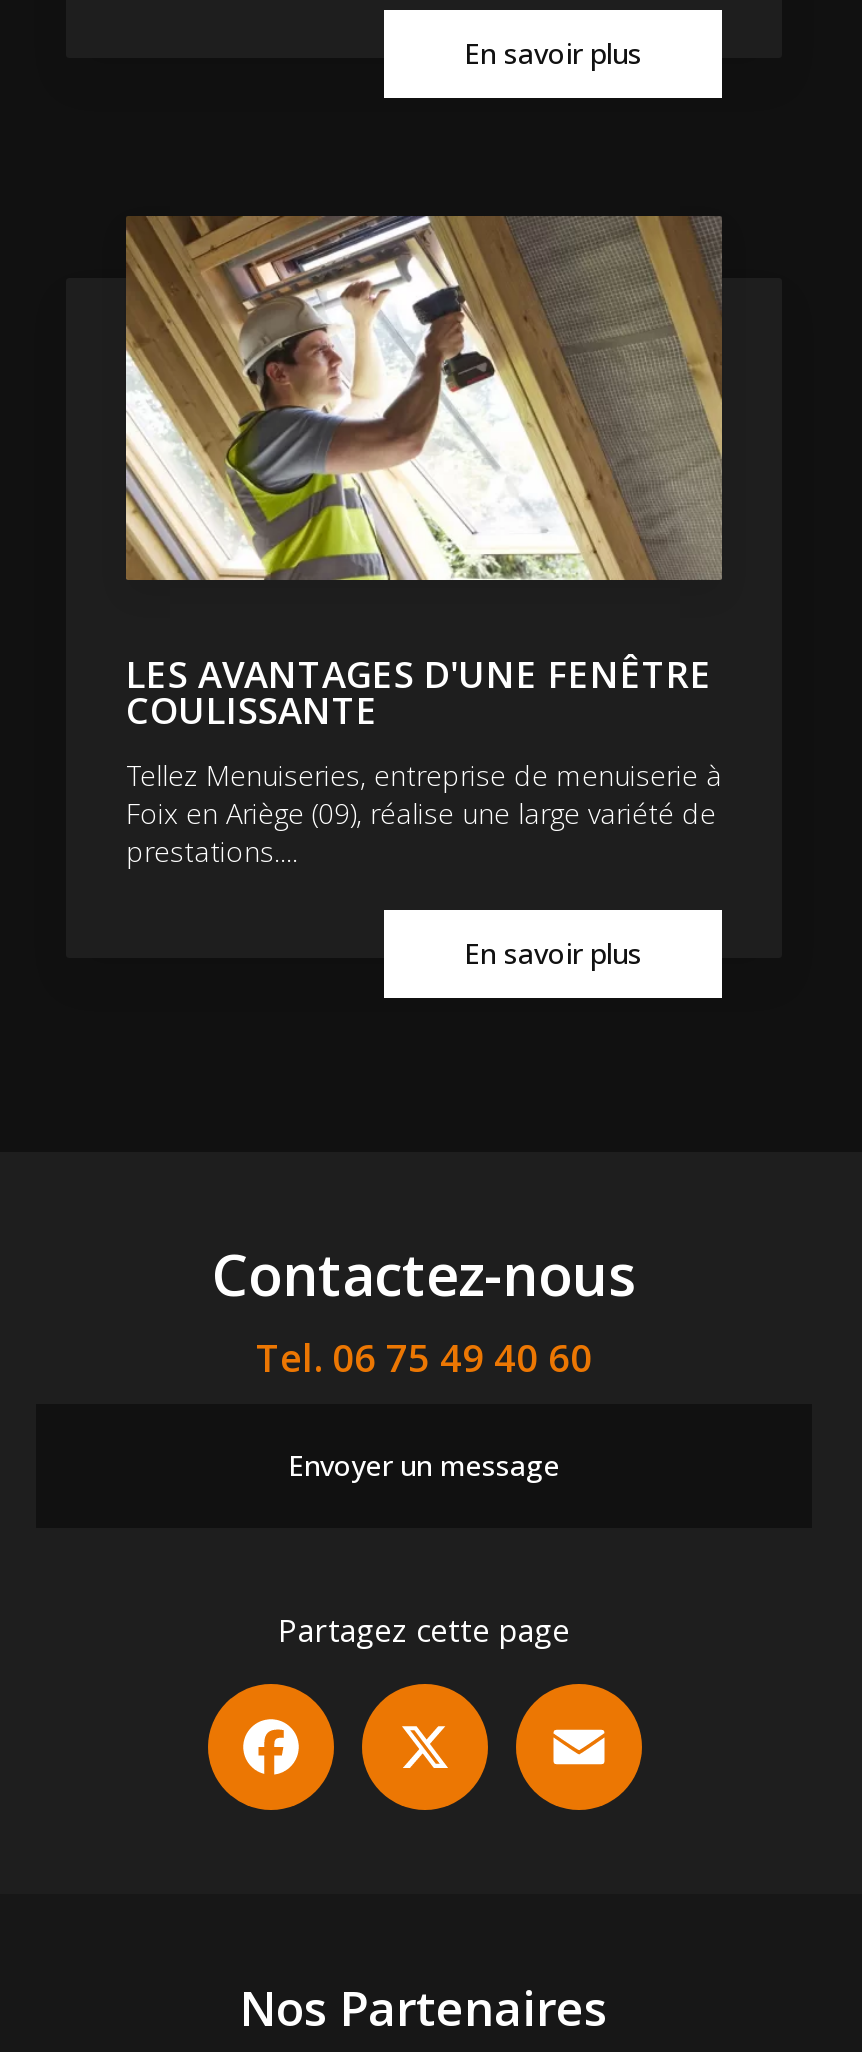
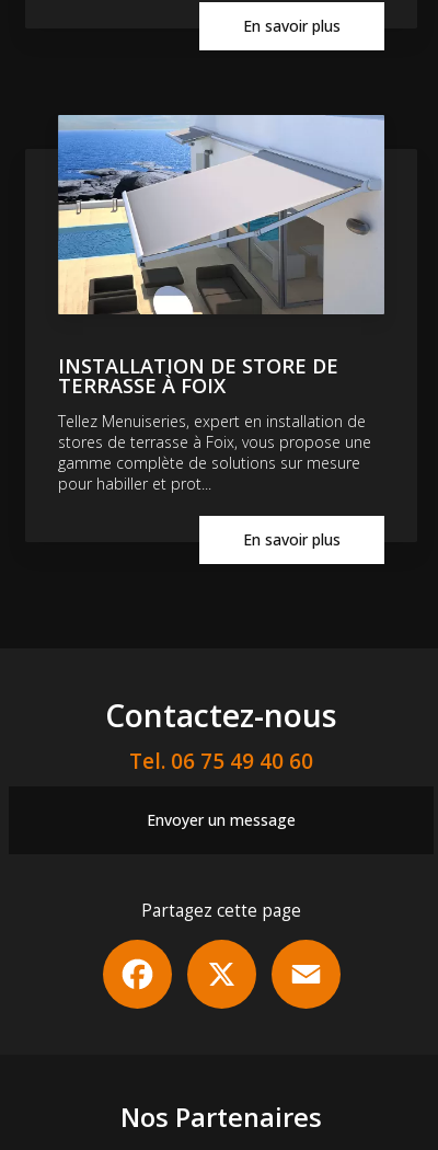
- [image]
- LES AVANTAGES D'UNE FENÊTRE
- COULISSANTE
+ [image]
+ INSTALLATION DE STORE DE
+ TERRASSE À FOIX

- Tellez Menuiseries, entreprise de menuiserie à
- Foix en Ariège (09), réalise une large variété de
- prestations....
+ Tellez Menuiseries, expert en installation de
+ stores de terrasse à Foix, vous propose une
+ gamme complète de solutions sur mesure
+ pour habiller et prot...
